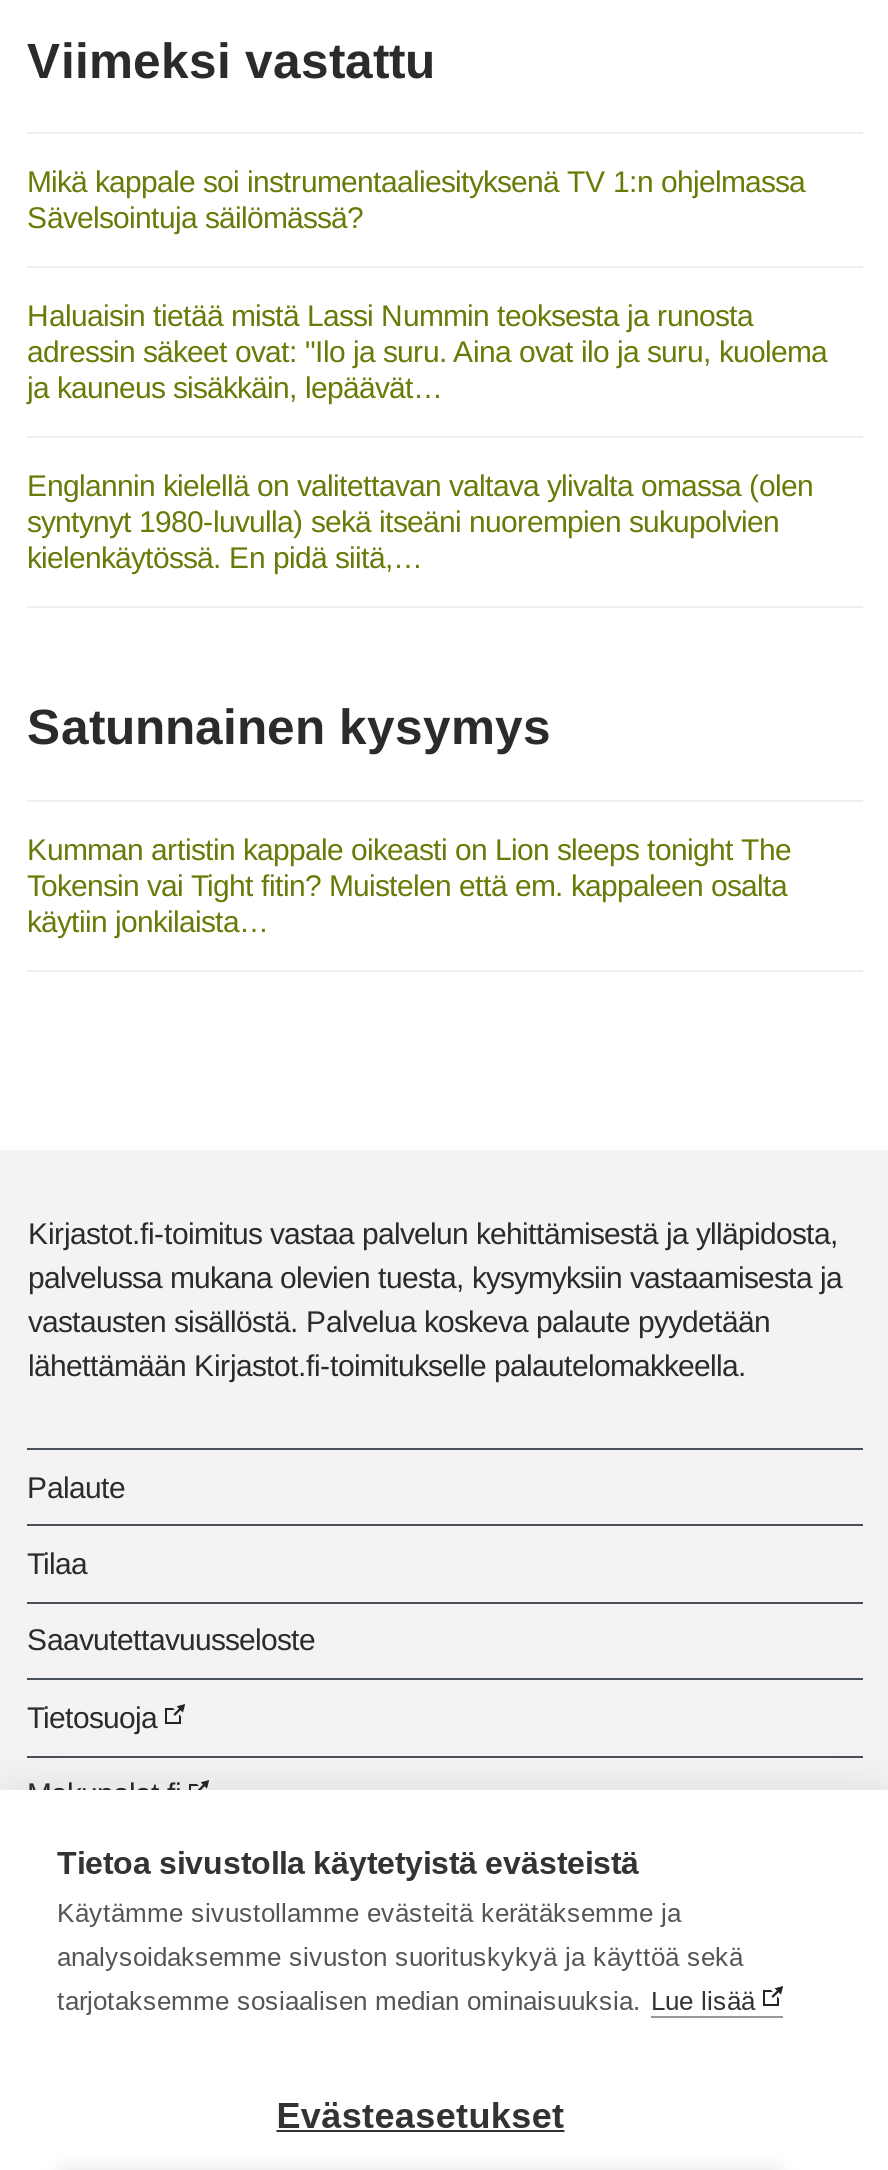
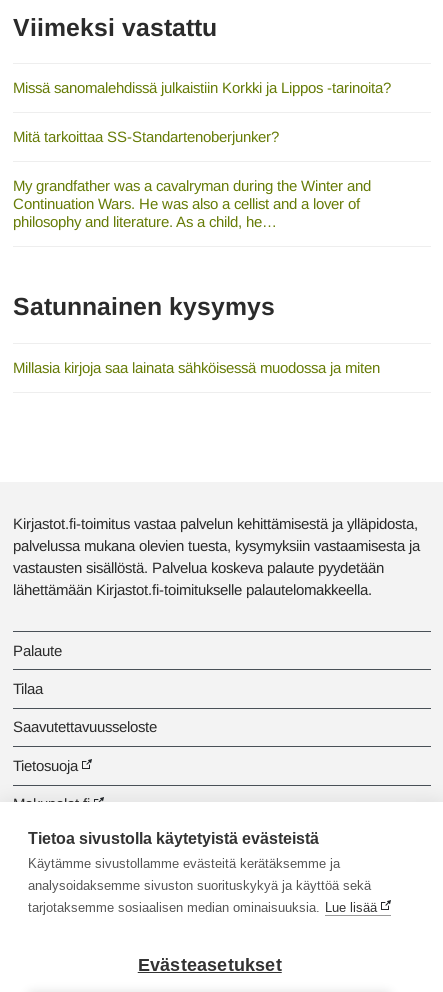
- Mikä kappale soi instrumentaaliesityksenä TV 1:n ohjelmassa
- Sävelsointuja säilömässä?
+ Missä sanomalehdissä julkaistiin Korkki ja Lippos -tarinoita?

- Haluaisin tietää mistä Lassi Nummin teoksesta ja runosta
- adressin säkeet ovat: "Ilo ja suru. Aina ovat ilo ja suru, kuolema
- ja kauneus sisäkkäin, lepäävät…
+ Mitä tarkoittaa SS-Standartenoberjunker?

- Englannin kielellä on valitettavan valtava ylivalta omassa (olen
- syntynyt 1980-luvulla) sekä itseäni nuorempien sukupolvien
- kielenkäytössä. En pidä siitä,…
+ My grandfather was a cavalryman during the Winter and
+ Continuation Wars. He was also a cellist and a lover of
+ philosophy and literature. As a child, he…

- Kumman artistin kappale oikeasti on Lion sleeps tonight The
- Tokensin vai Tight fitin? Muistelen että em. kappaleen osalta
- käytiin jonkilaista…
+ Millasia kirjoja saa lainata sähköisessä muodossa ja miten
